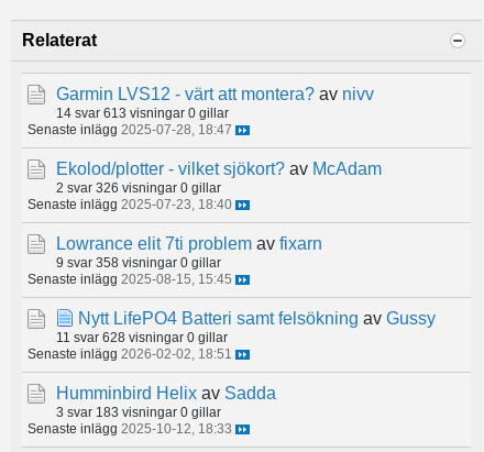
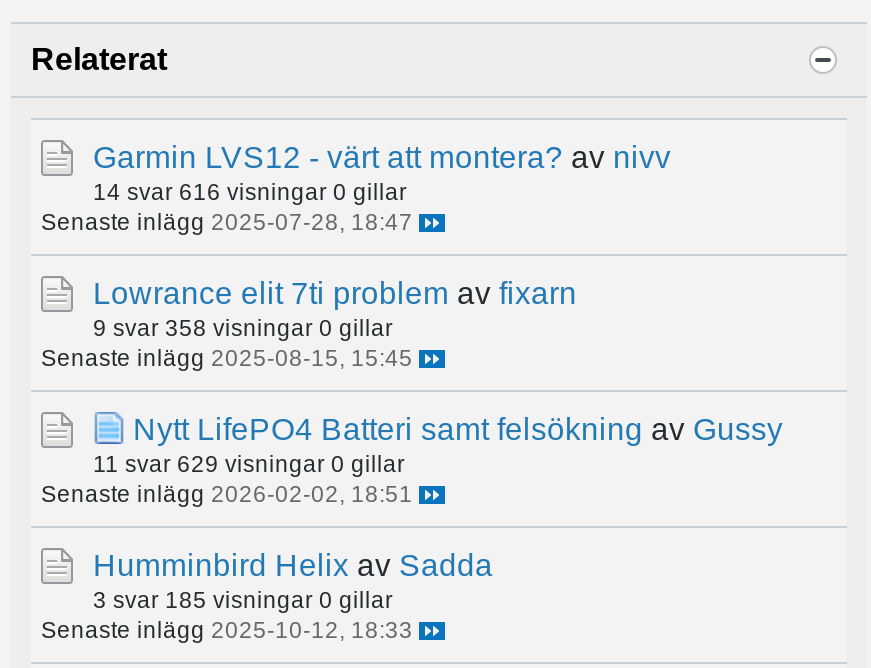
- 14 svar 613 visningar 0 gillar
+ 14 svar 616 visningar 0 gillar

- Ekolod/plotter - vilket sjökort? av McAdam
- 2 svar 326 visningar 0 gillar
- Senaste inlägg 2025-07-23, 18:40

- 11 svar 628 visningar 0 gillar
+ 11 svar 629 visningar 0 gillar

- 3 svar 183 visningar 0 gillar
+ 3 svar 185 visningar 0 gillar
